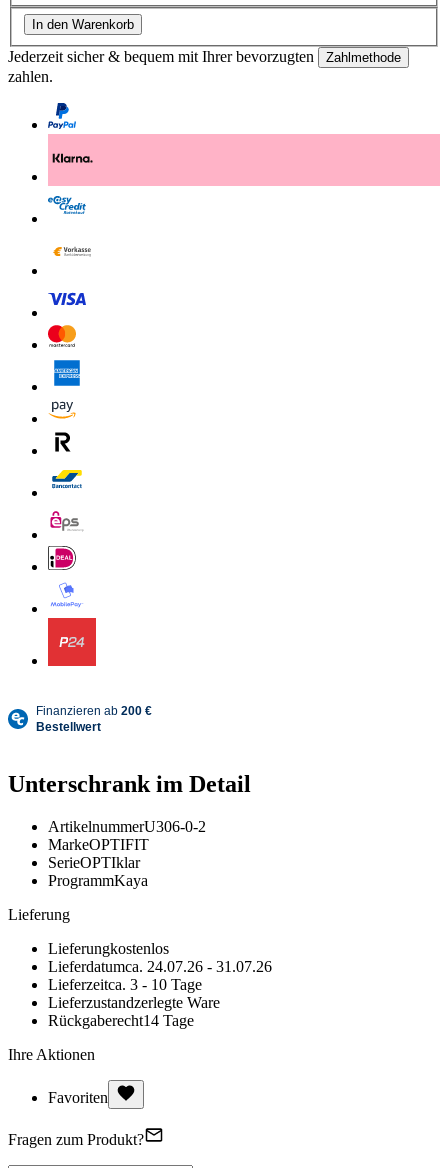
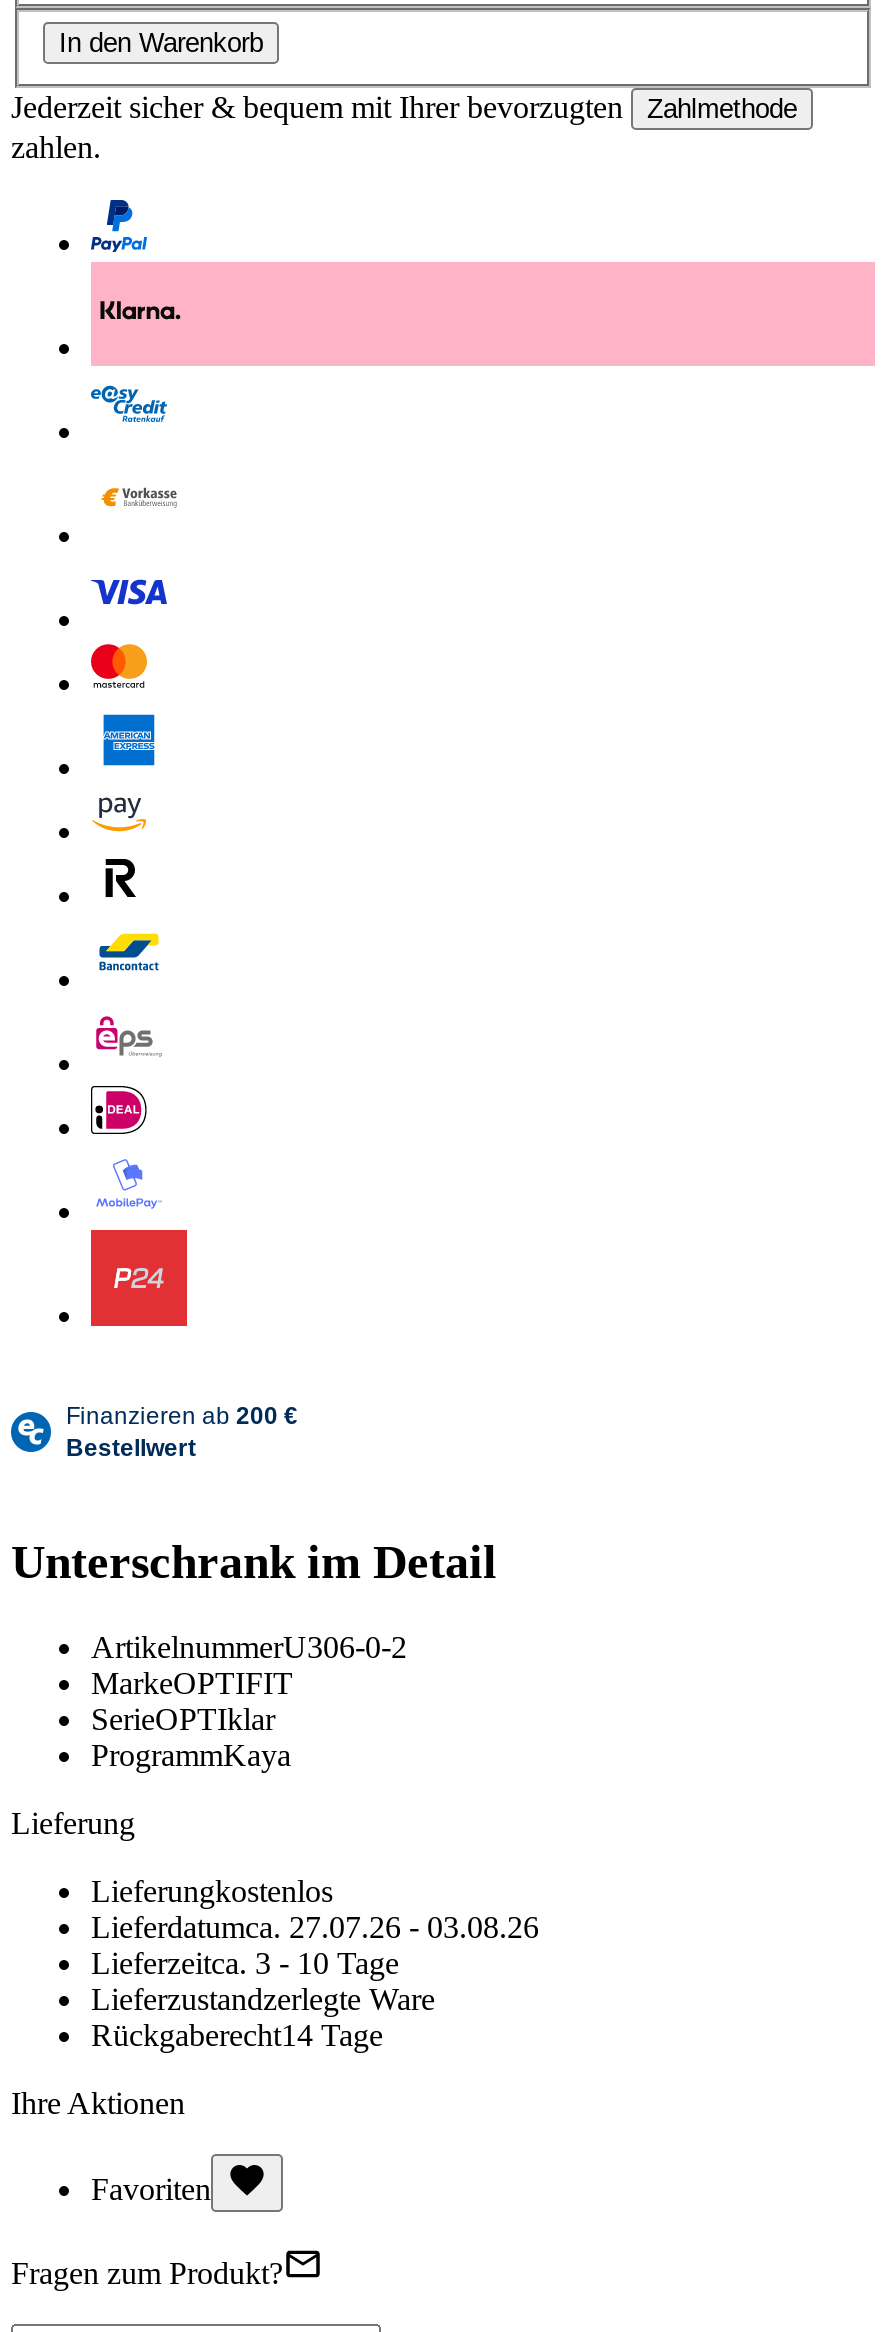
- Lieferdatumca. 24.07.26 - 31.07.26
+ Lieferdatumca. 27.07.26 - 03.08.26
